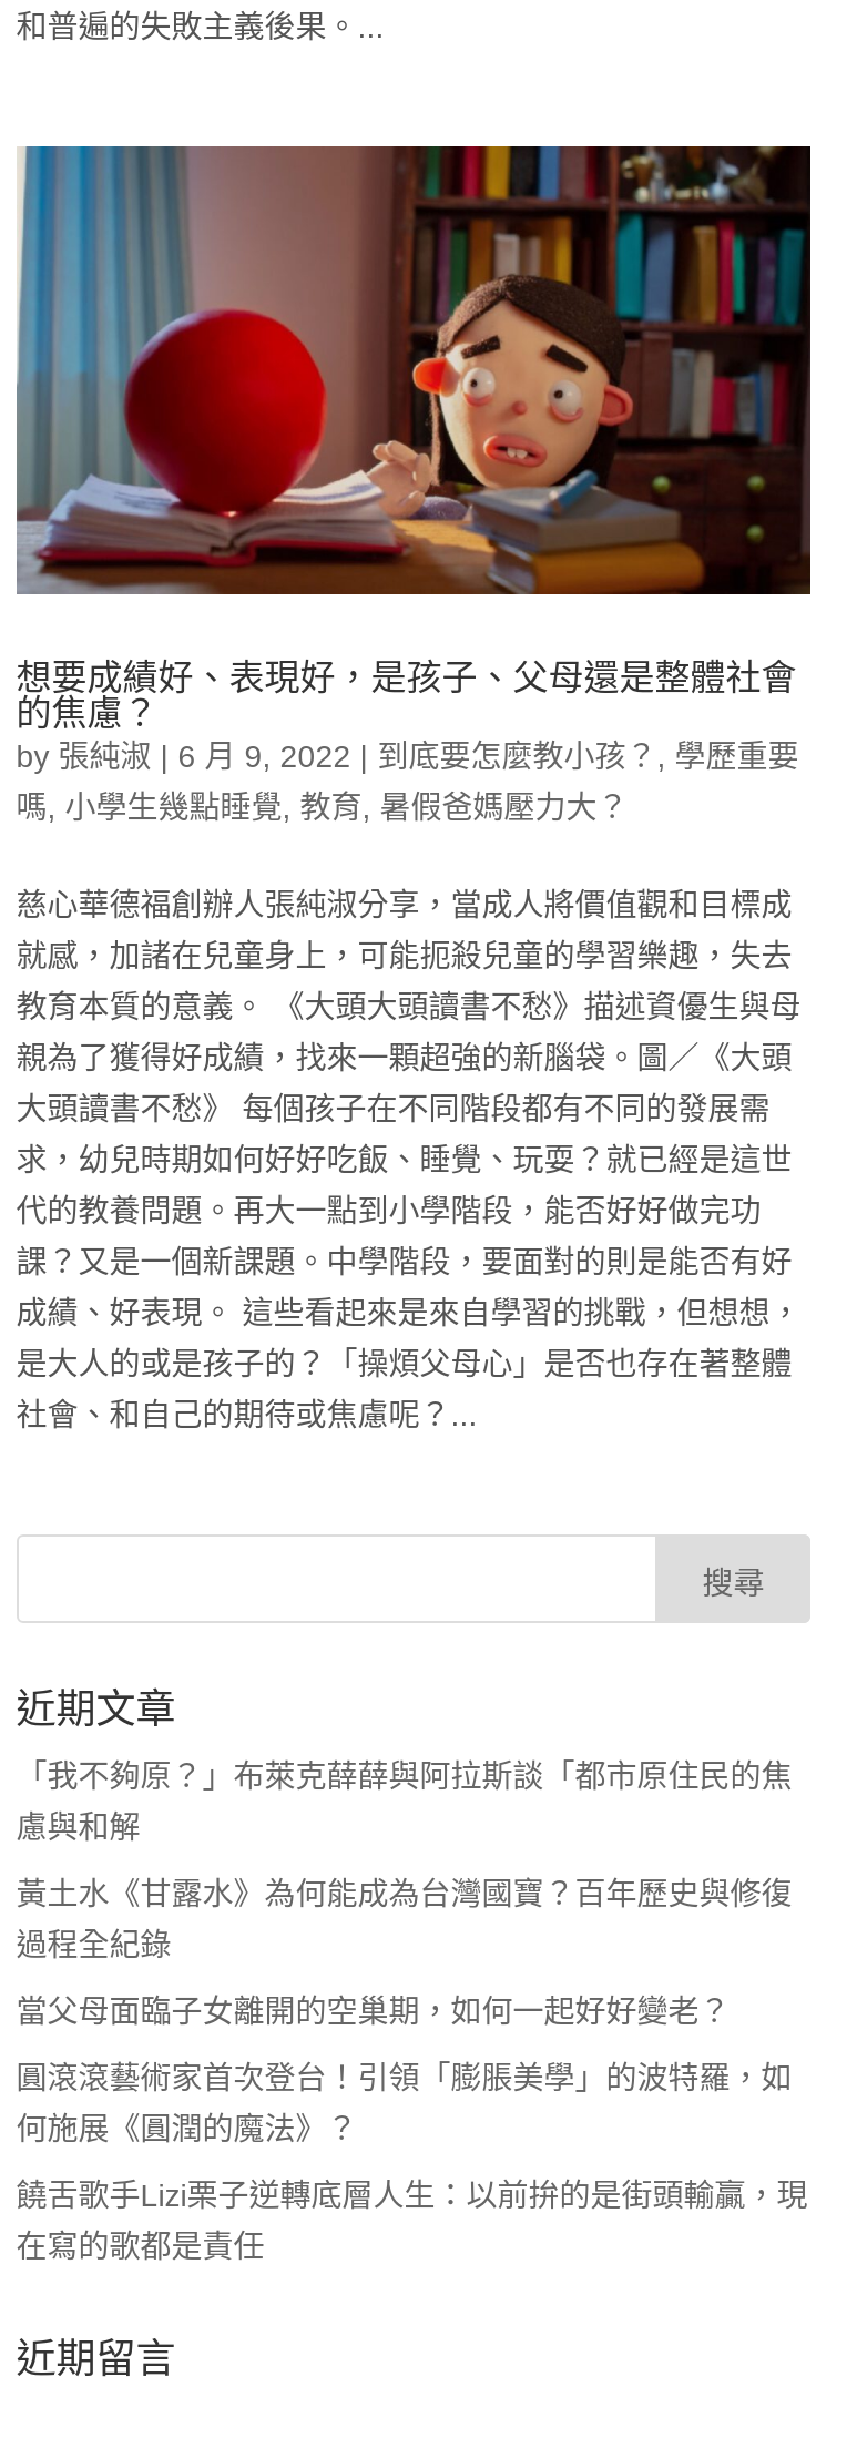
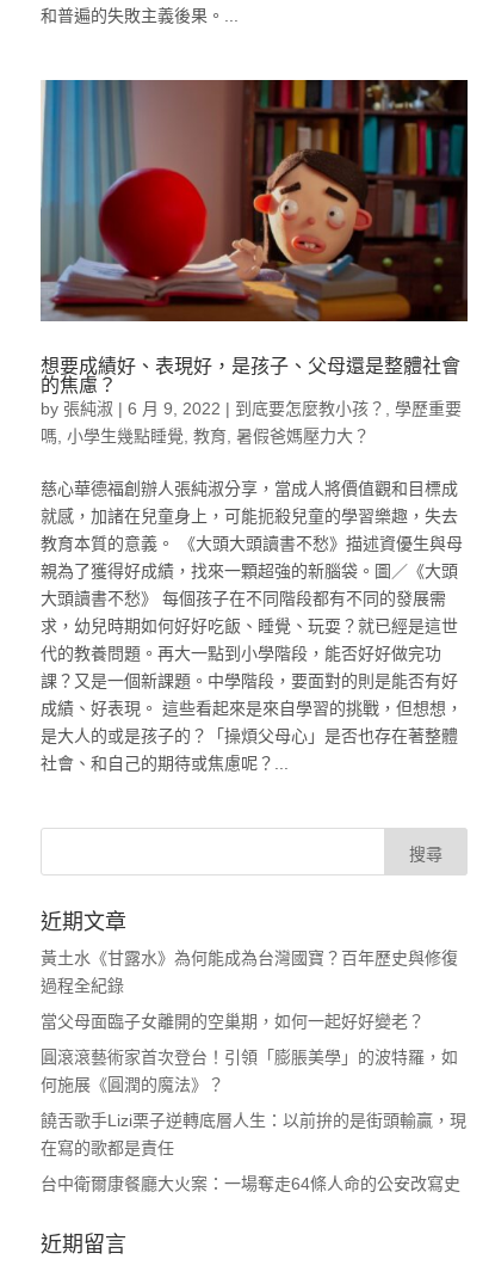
- 「我不夠原？」布萊克薛薛與阿拉斯談「都市原住民的焦
- 慮與和解

moved up: 黃土水《甘露水》為何能成為台灣國寶？百年歷史與修復 | 過程全紀錄 | 當父母面臨子女離開的空巢期，如何一起好好變老？ | 圓滾滾藝術家首次登台！引領「膨脹美學」的波特羅，如 | 何施展《圓潤的魔法》？ | 饒舌歌手Lizi栗子逆轉底層人生：以前拚的是街頭輸贏，現 | 在寫的歌都是責任

+ 台中衛爾康餐廳大火案：一場奪走64條人命的公安改寫史
